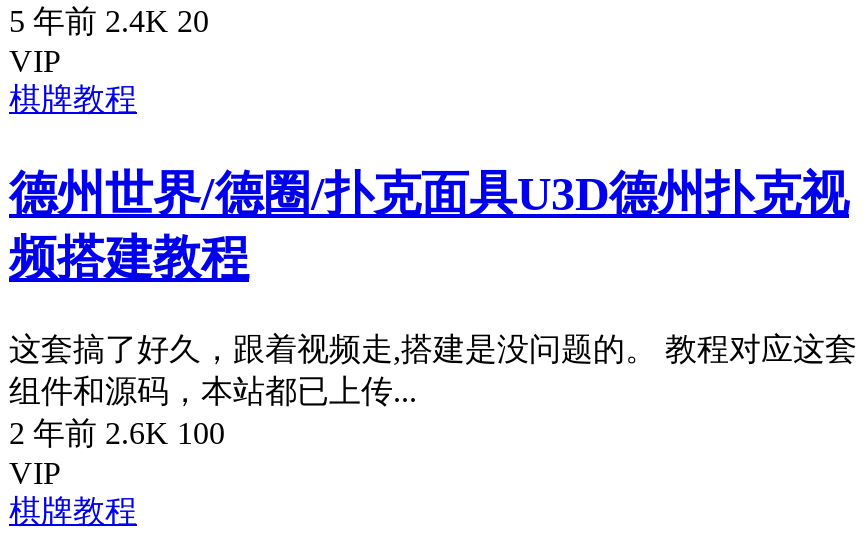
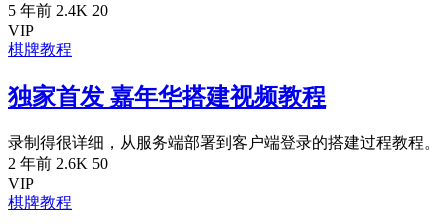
- 德州世界/德圈/扑克面具U3D德州扑克视
- 频搭建教程
+ 独家首发 嘉年华搭建视频教程

- 这套搞了好久，跟着视频走,搭建是没问题的。 教程对应这套
- 组件和源码，本站都已上传...
- 2 年前 2.6K 100
+ 录制得很详细，从服务端部署到客户端登录的搭建过程教程。
+ 2 年前 2.6K 50
